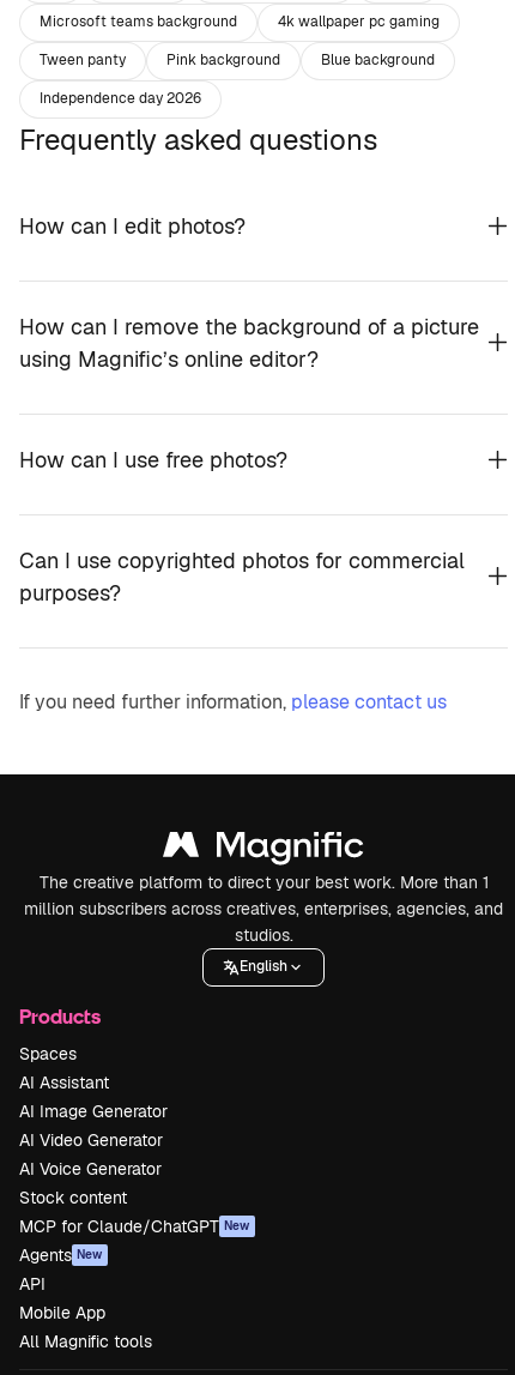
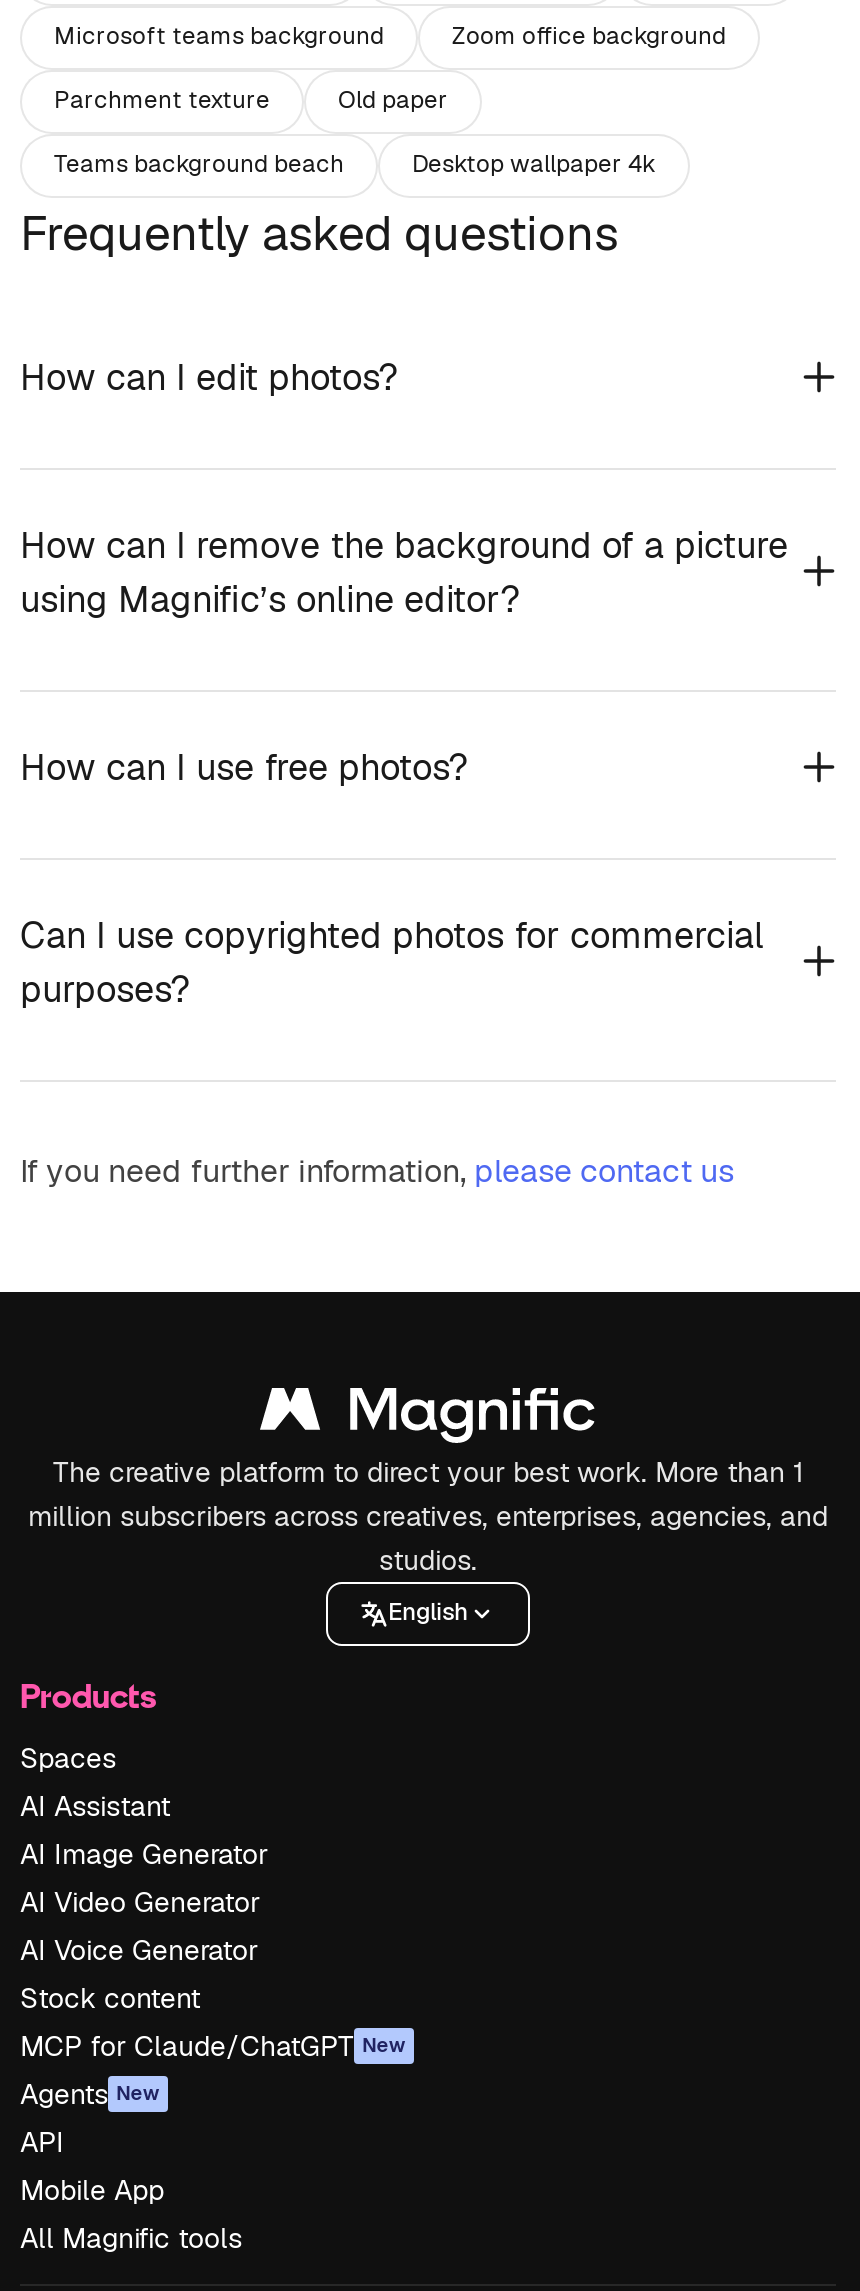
- 4k wallpaper pc gaming
+ Zoom office background

- Tween panty
- Pink background
- Blue background
+ Parchment texture
+ Old paper

- Independence day 2026
+ Teams background beach
+ Desktop wallpaper 4k
